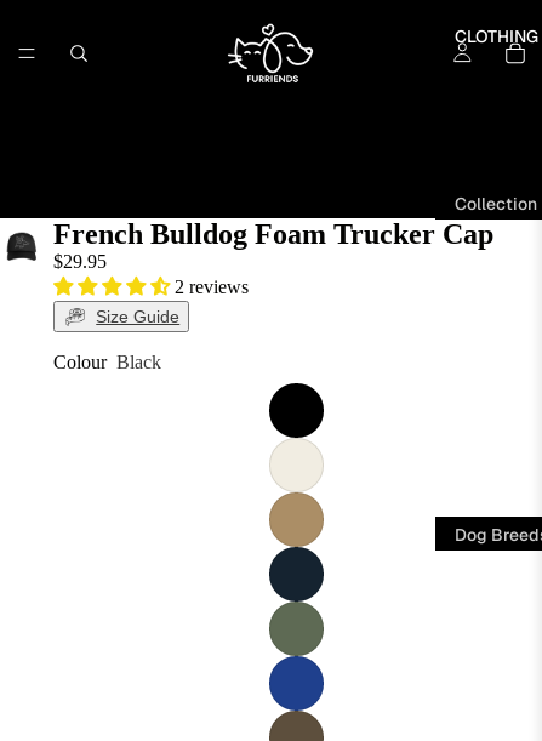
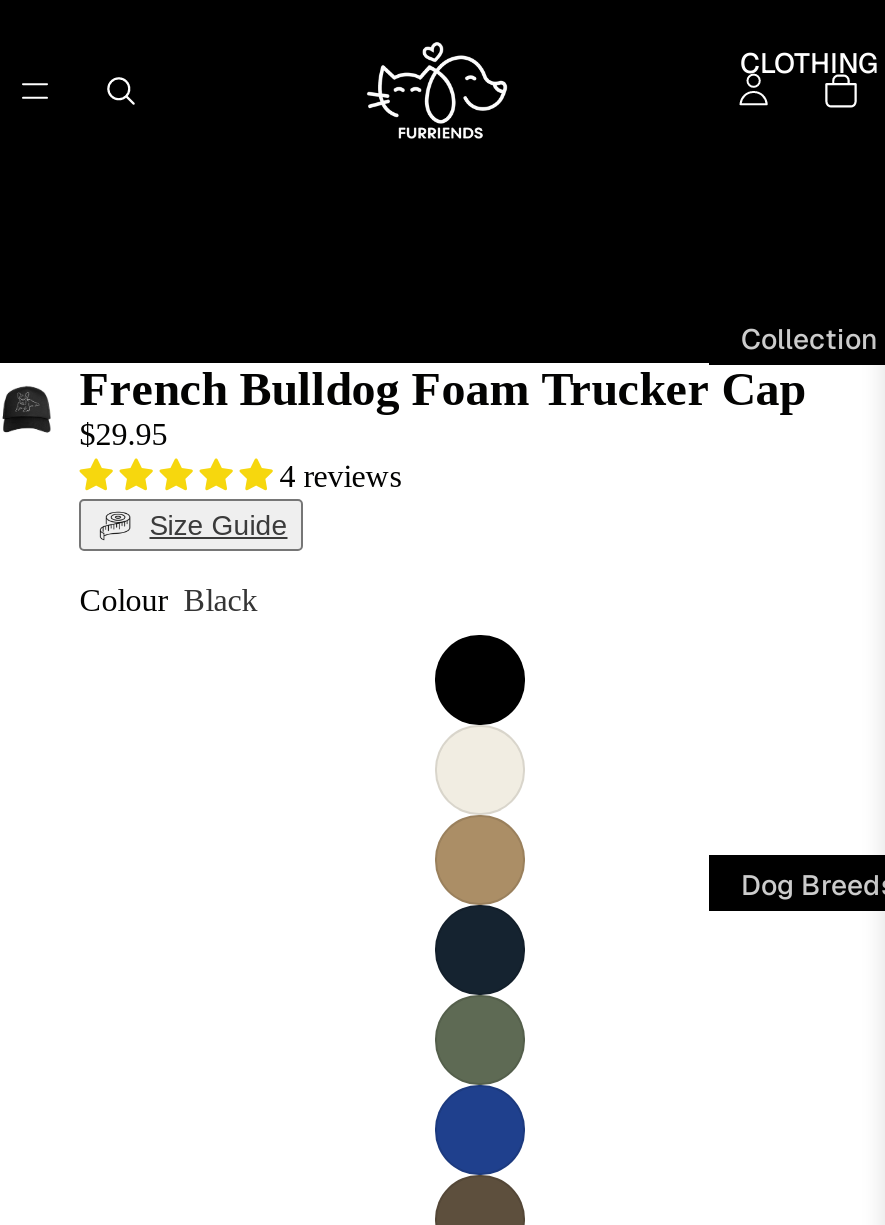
- 2 reviews
+ 4 reviews
